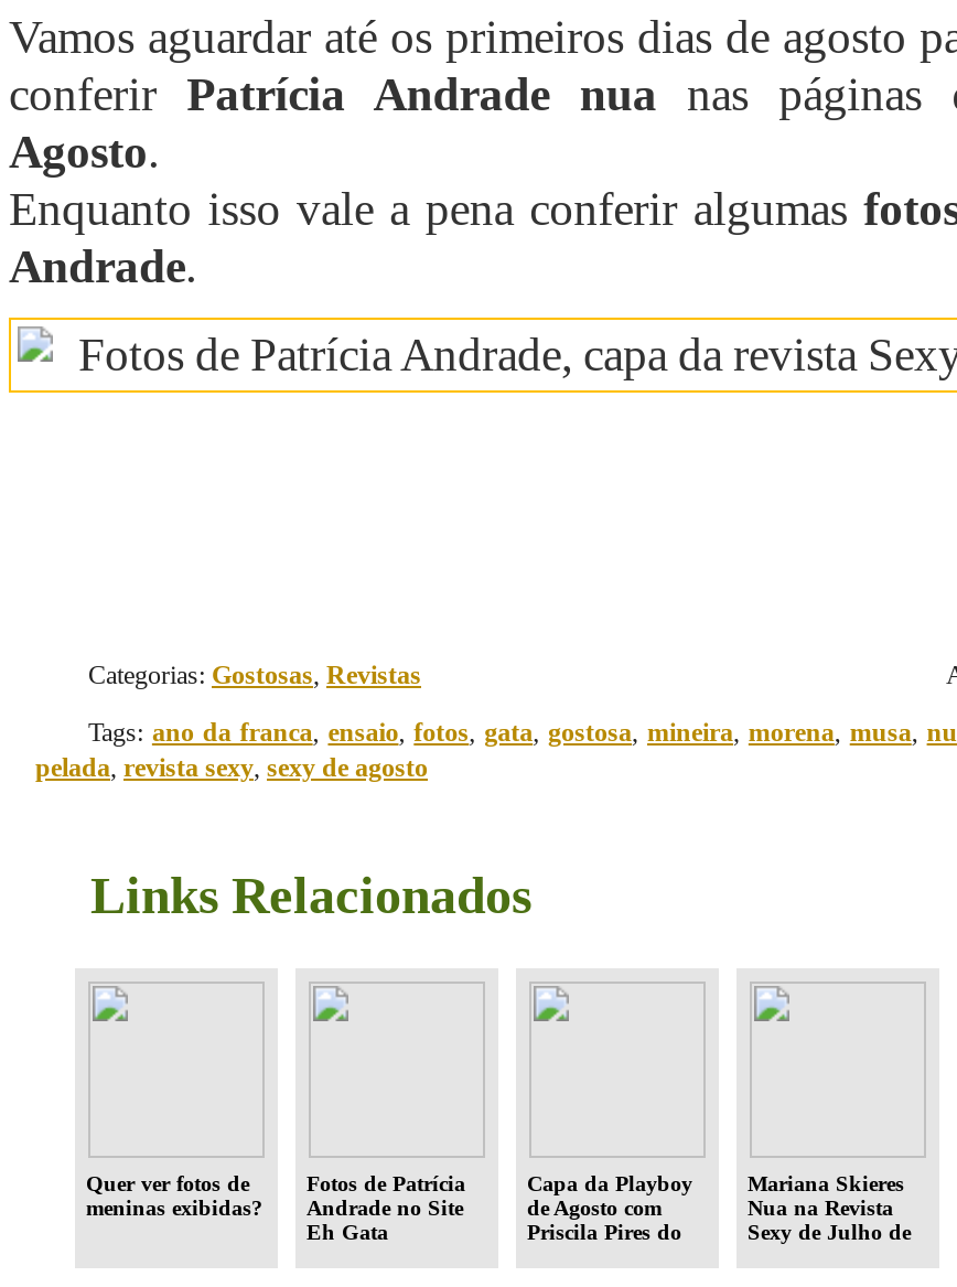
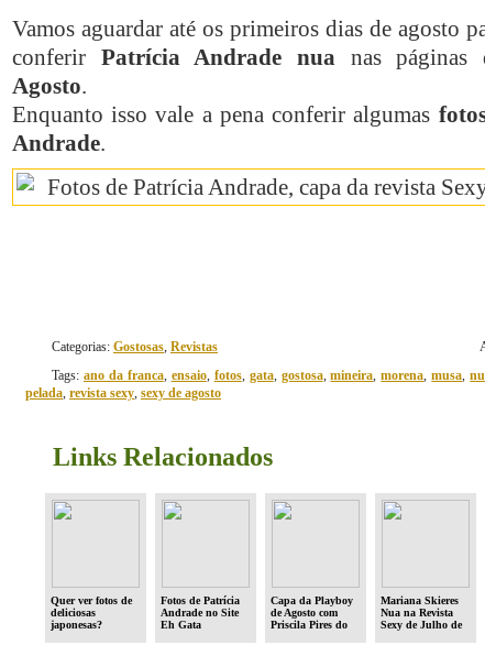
- meninas exibidas?
+ deliciosas
+ japonesas?
